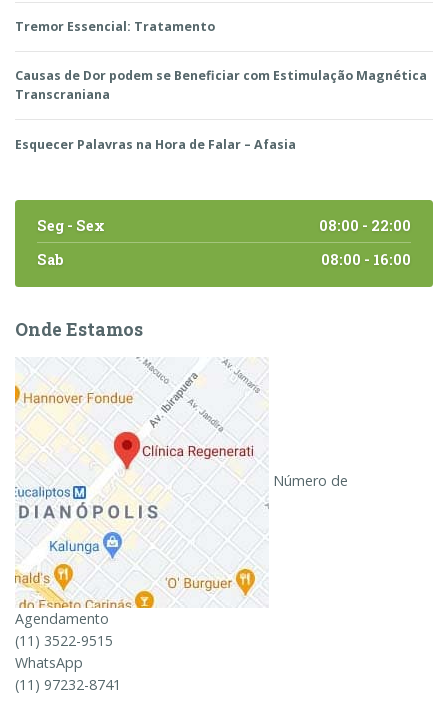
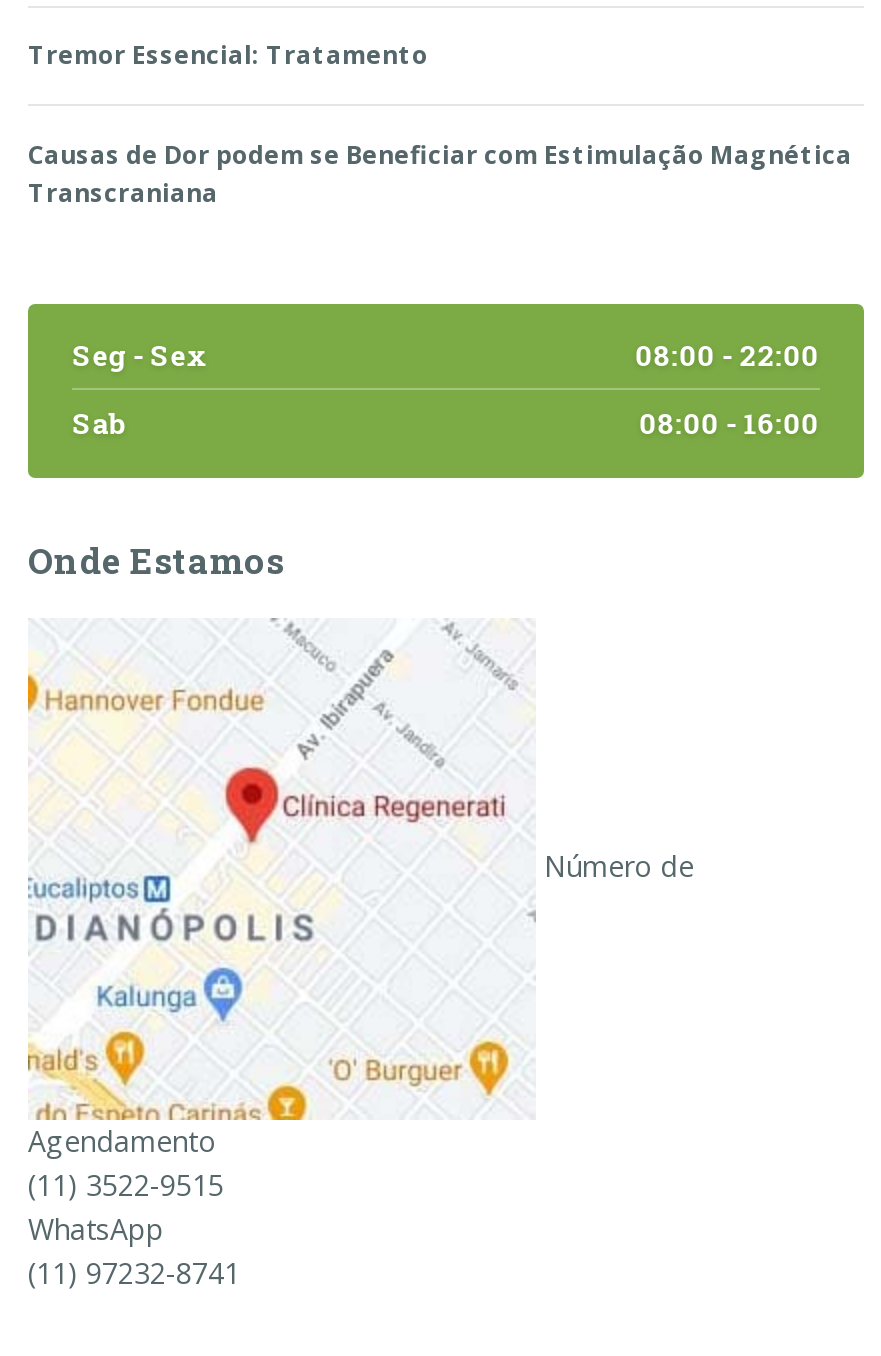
- Esquecer Palavras na Hora de Falar – Afasia
